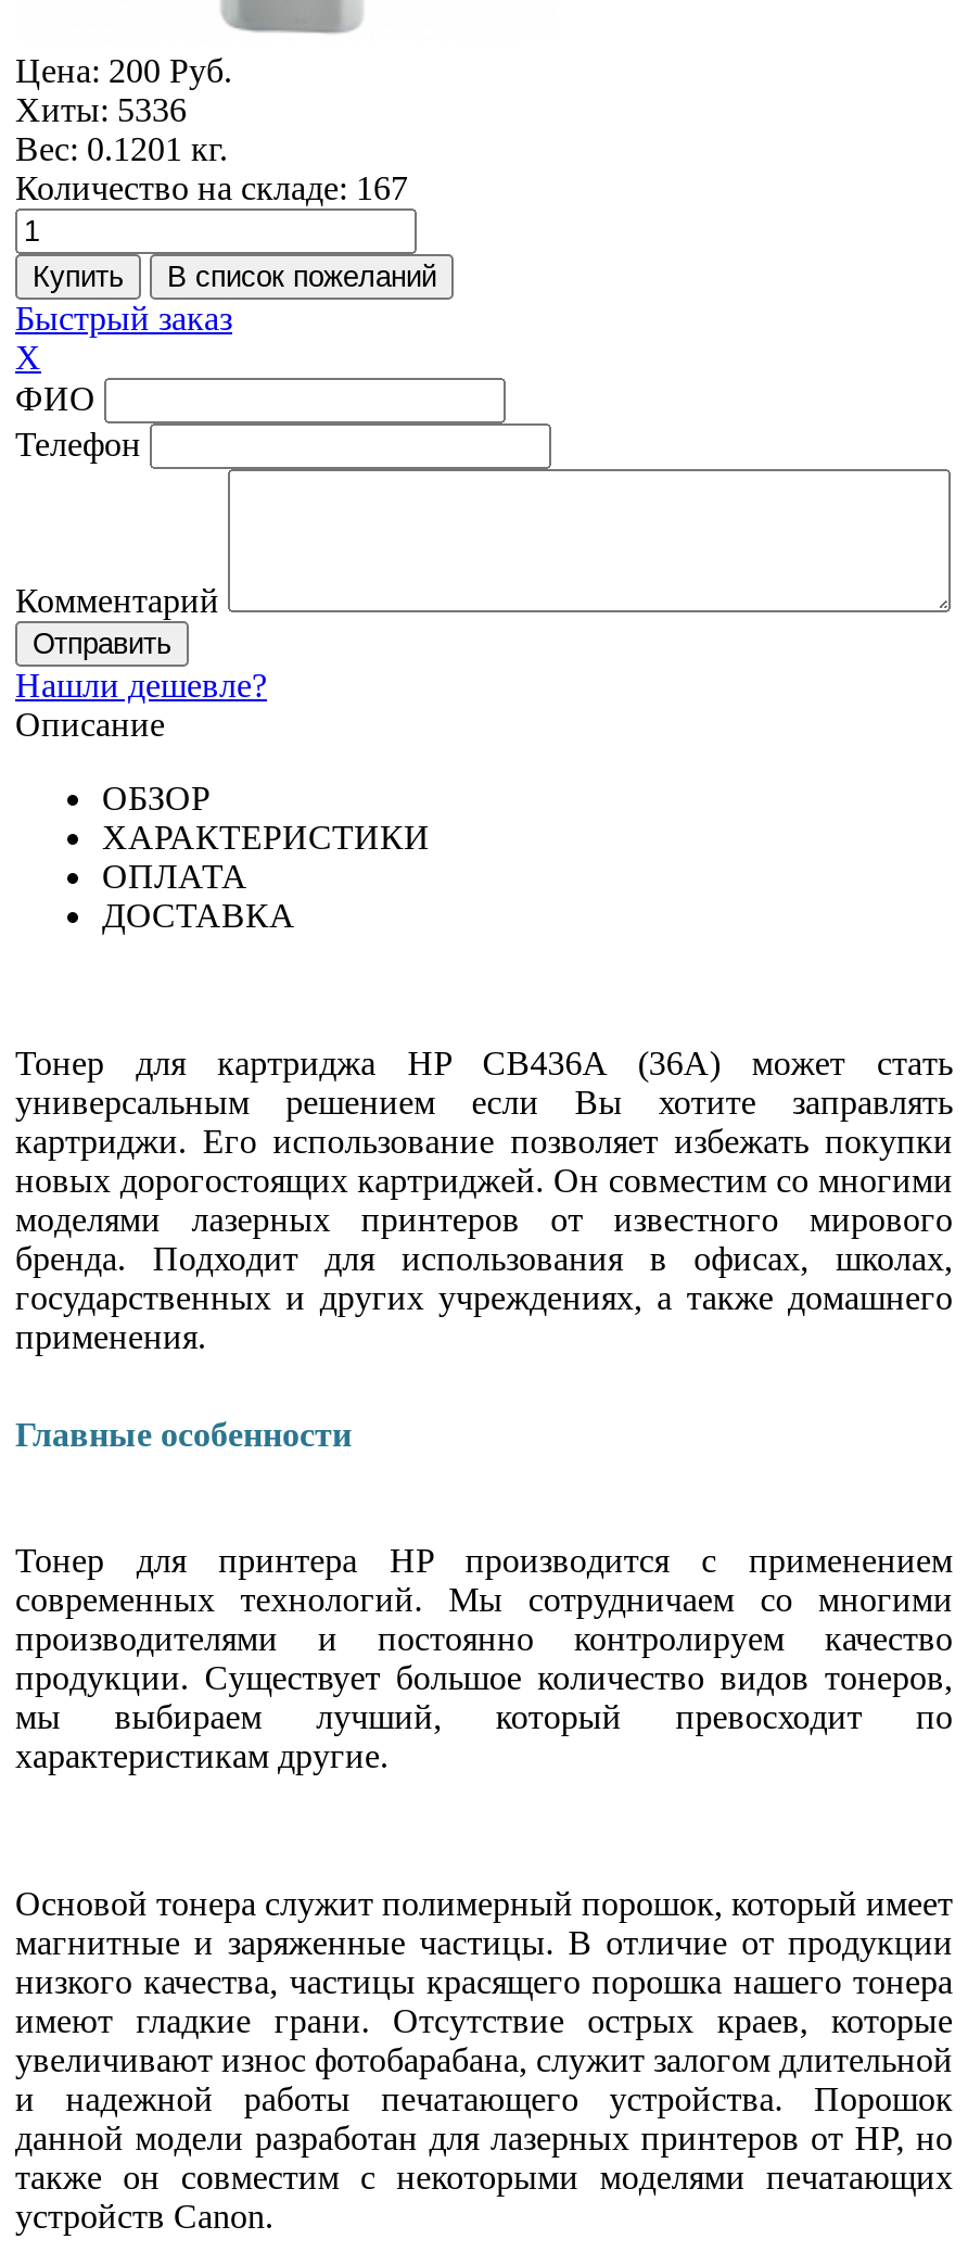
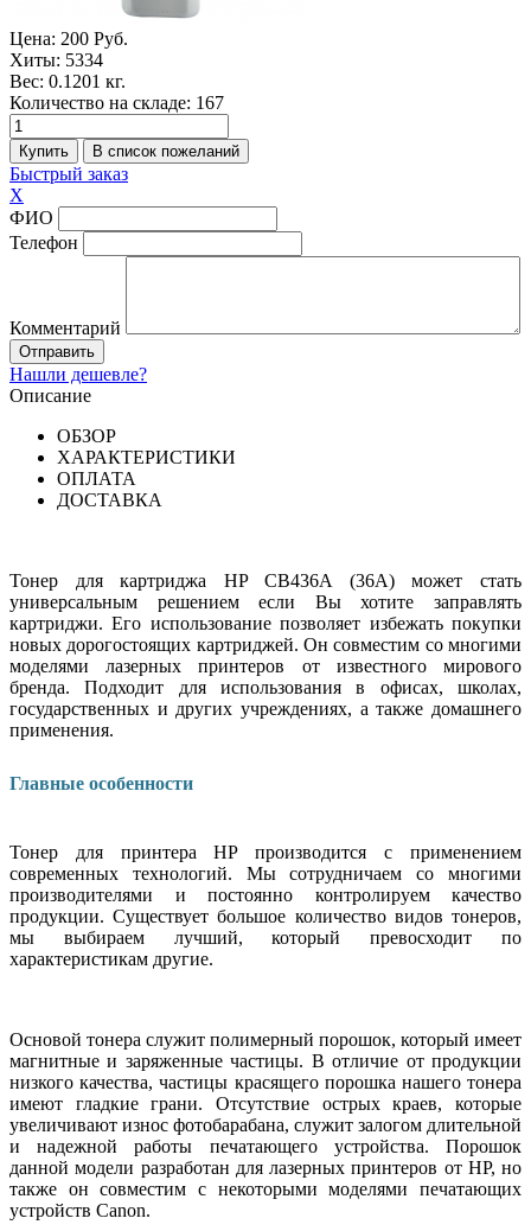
- Хиты: 5336
+ Хиты: 5334
